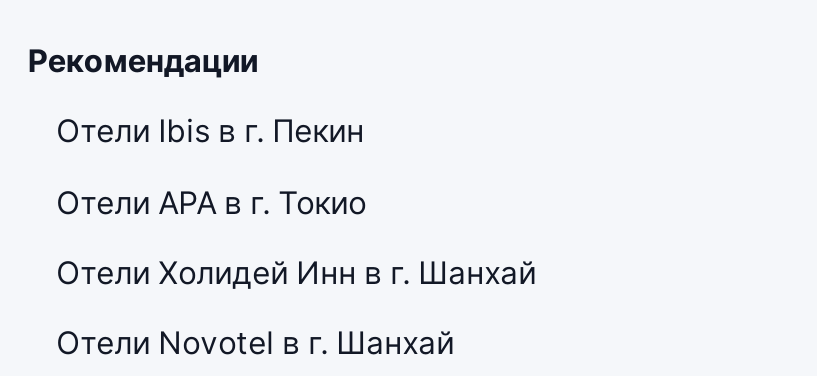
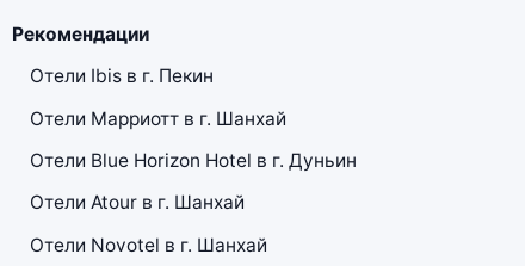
- Отели APA в г. Токио
- Отели Холидей Инн в г. Шанхай
+ Отели Марриотт в г. Шанхай
+ Отели Blue Horizon Hotel в г. Дуньин
+ Отели Atour в г. Шанхай
